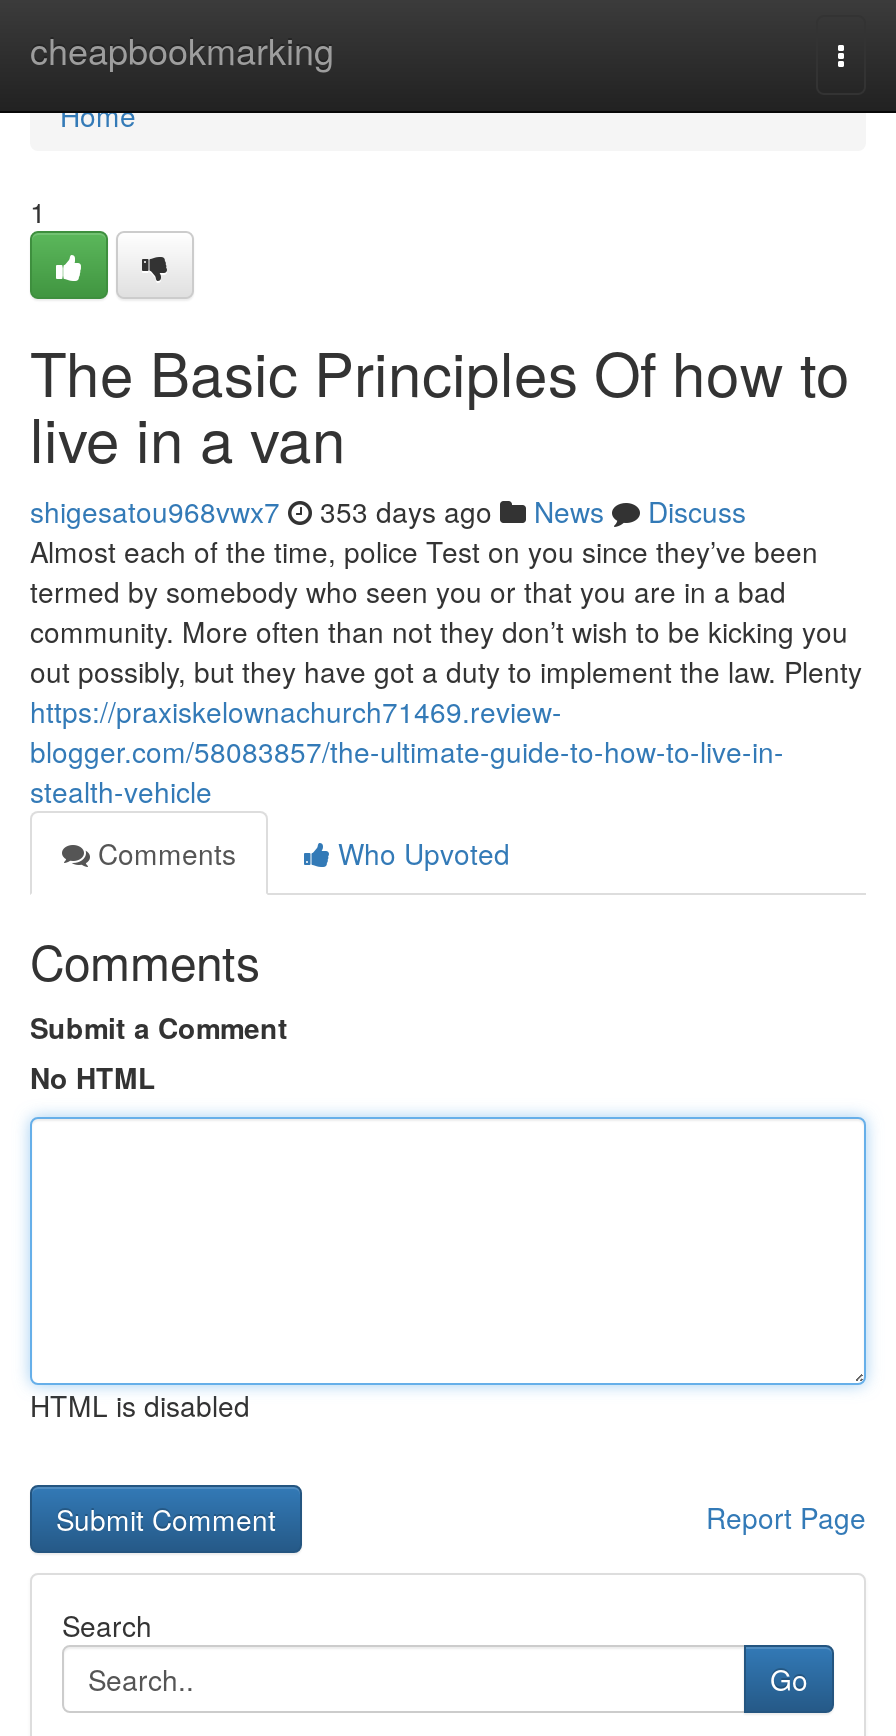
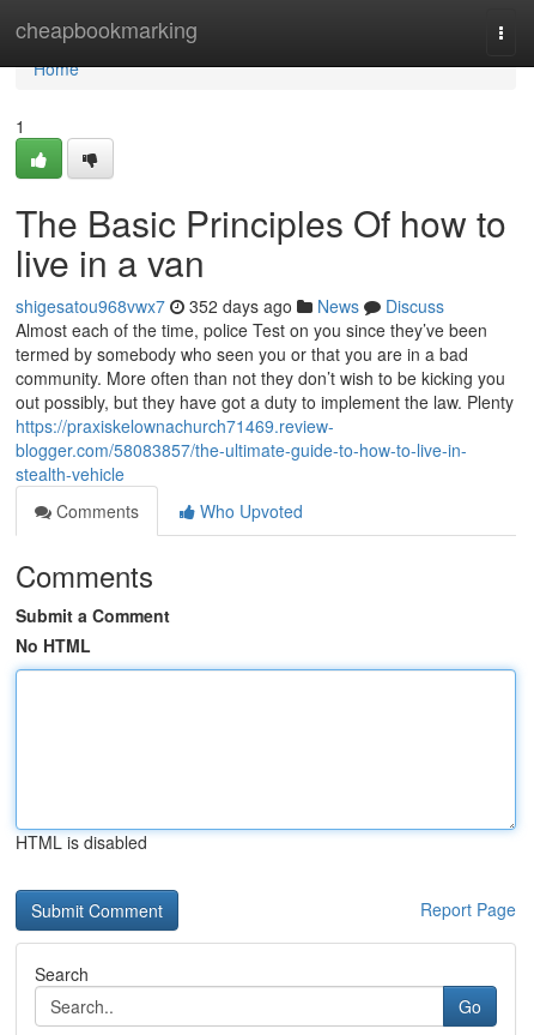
- shigesatou968vwx7 353 days ago News Discuss
+ shigesatou968vwx7 352 days ago News Discuss
